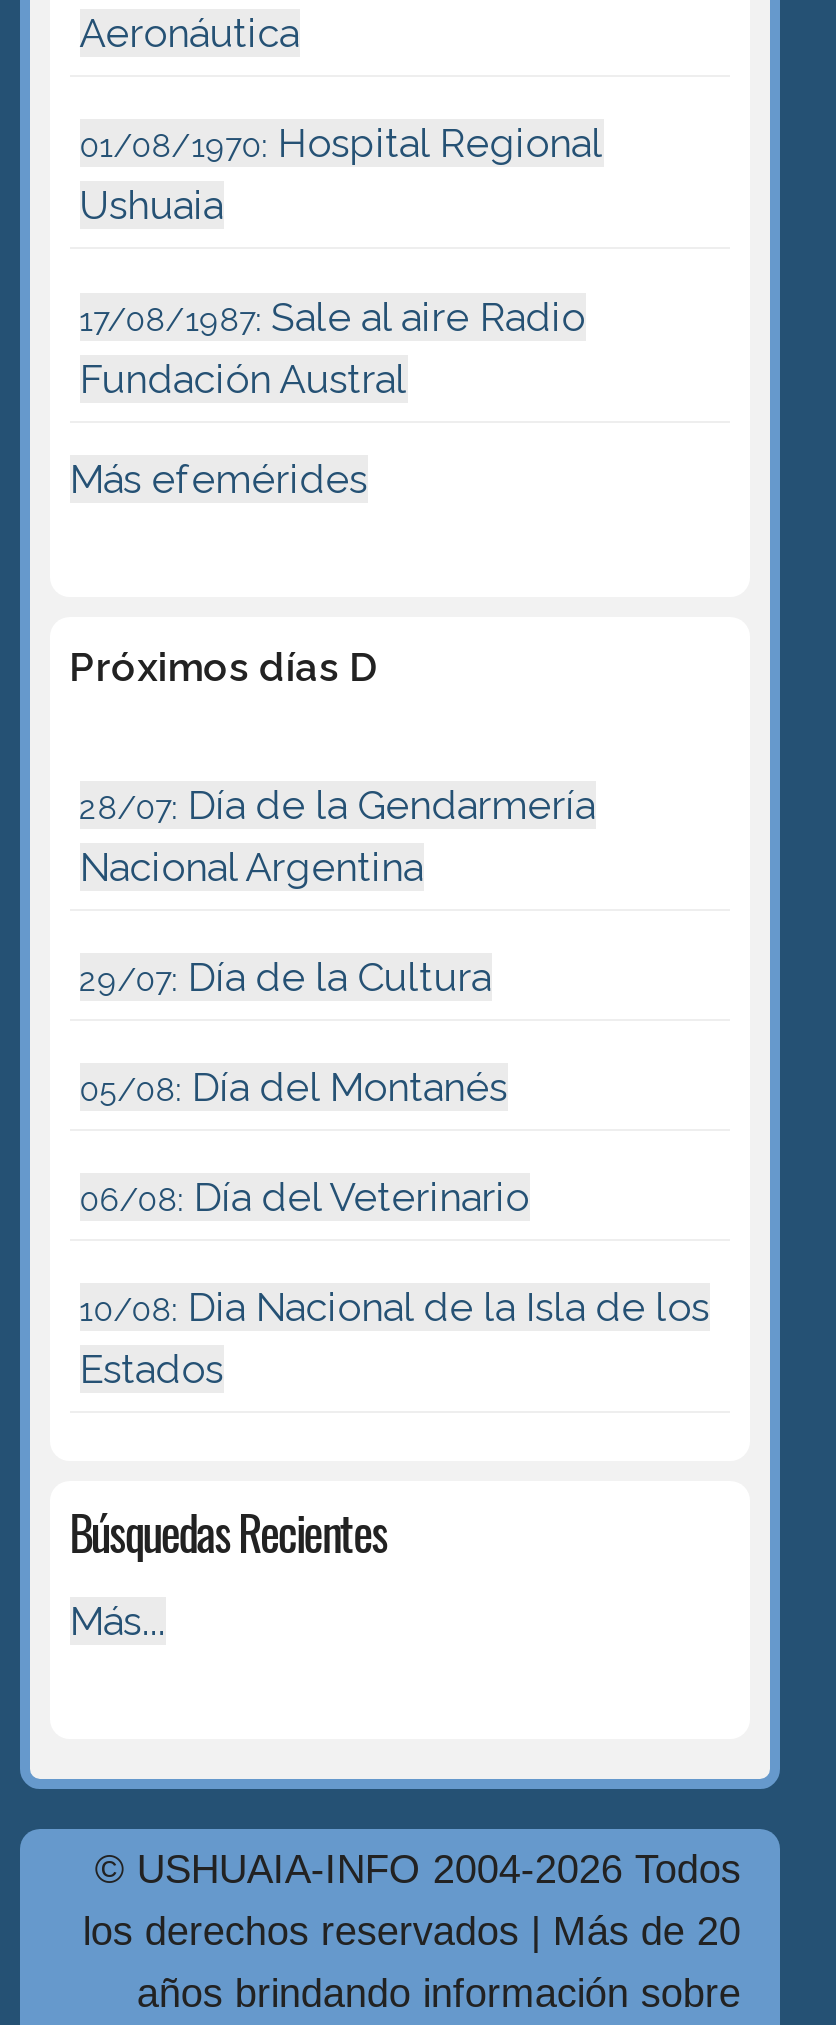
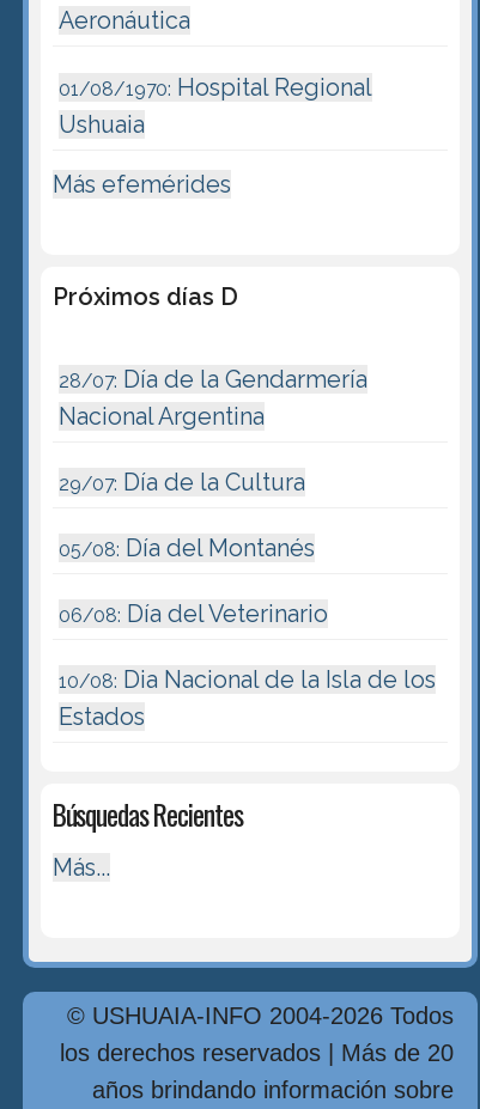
- 17/08/1987: Sale al aire Radio
- Fundación Austral
